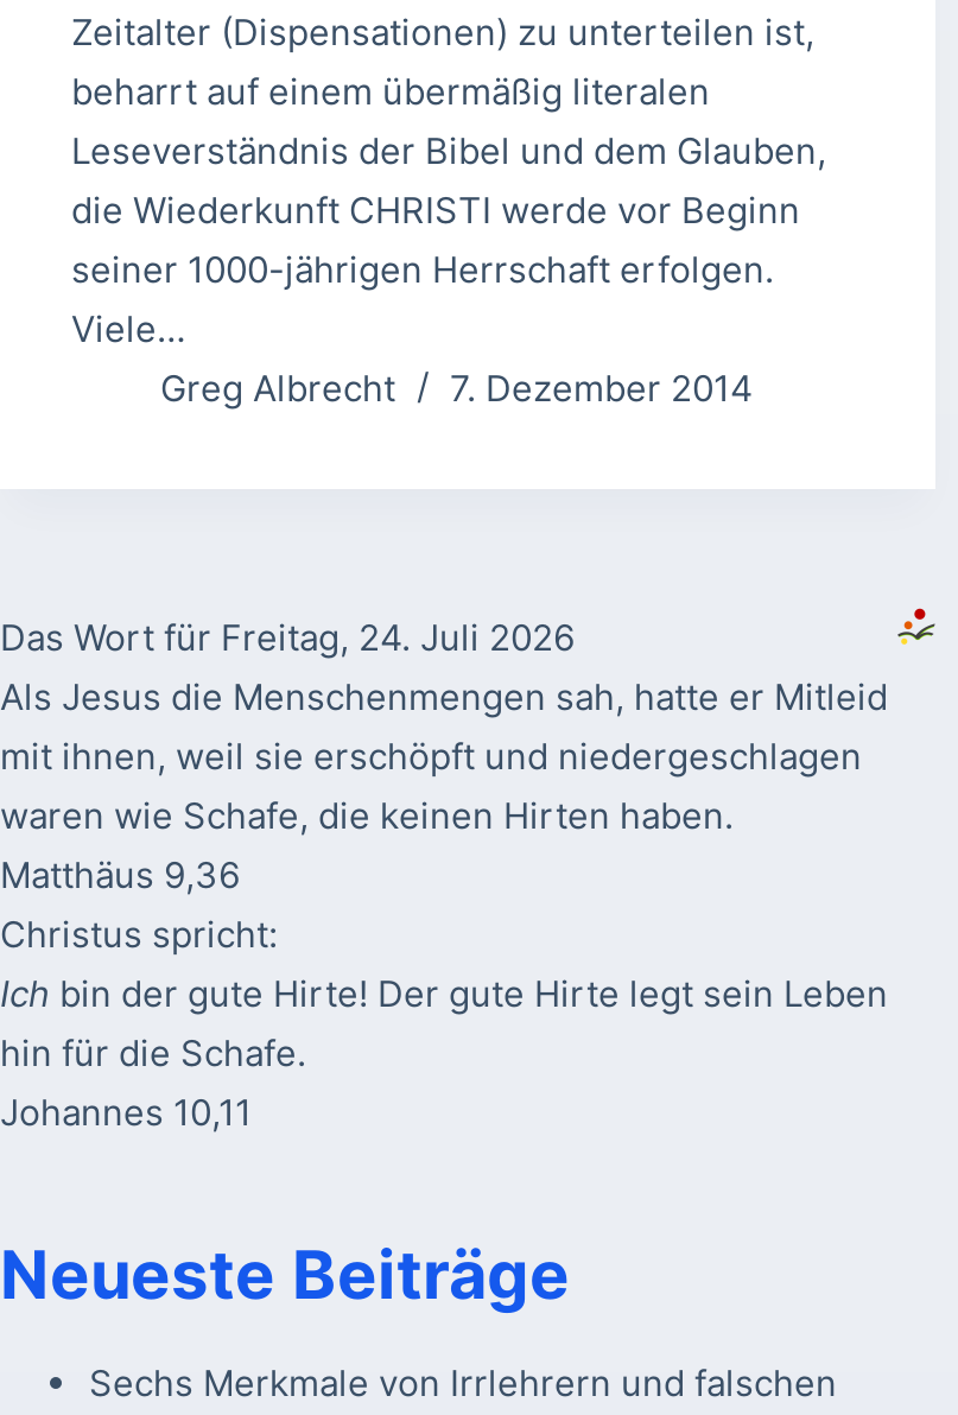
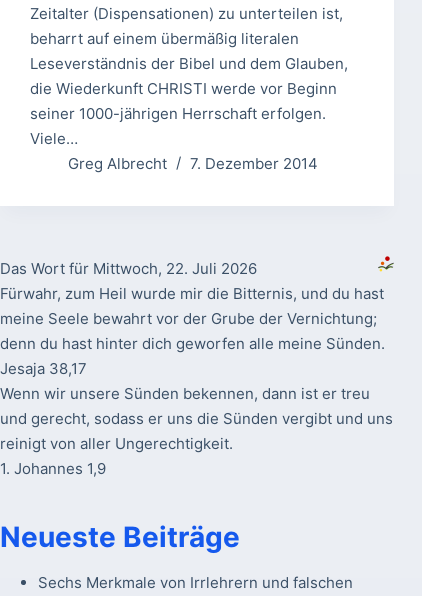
- Das Wort für Freitag, 24. Juli 2026
- Als Jesus die Menschenmengen sah, hatte er Mitleid
- mit ihnen, weil sie erschöpft und niedergeschlagen
- waren wie Schafe, die keinen Hirten haben.
- Matthäus 9,36
- Christus spricht:
- Ich bin der gute Hirte! Der gute Hirte legt sein Leben
- hin für die Schafe.
- Johannes 10,11
+ Das Wort für Mittwoch, 22. Juli 2026
+ Fürwahr, zum Heil wurde mir die Bitternis, und du hast
+ meine Seele bewahrt vor der Grube der Vernichtung;
+ denn du hast hinter dich geworfen alle meine Sünden.
+ Jesaja 38,17
+ Wenn wir unsere Sünden bekennen, dann ist er treu
+ und gerecht, sodass er uns die Sünden vergibt und uns
+ reinigt von aller Ungerechtigkeit.
+ 1. Johannes 1,9
